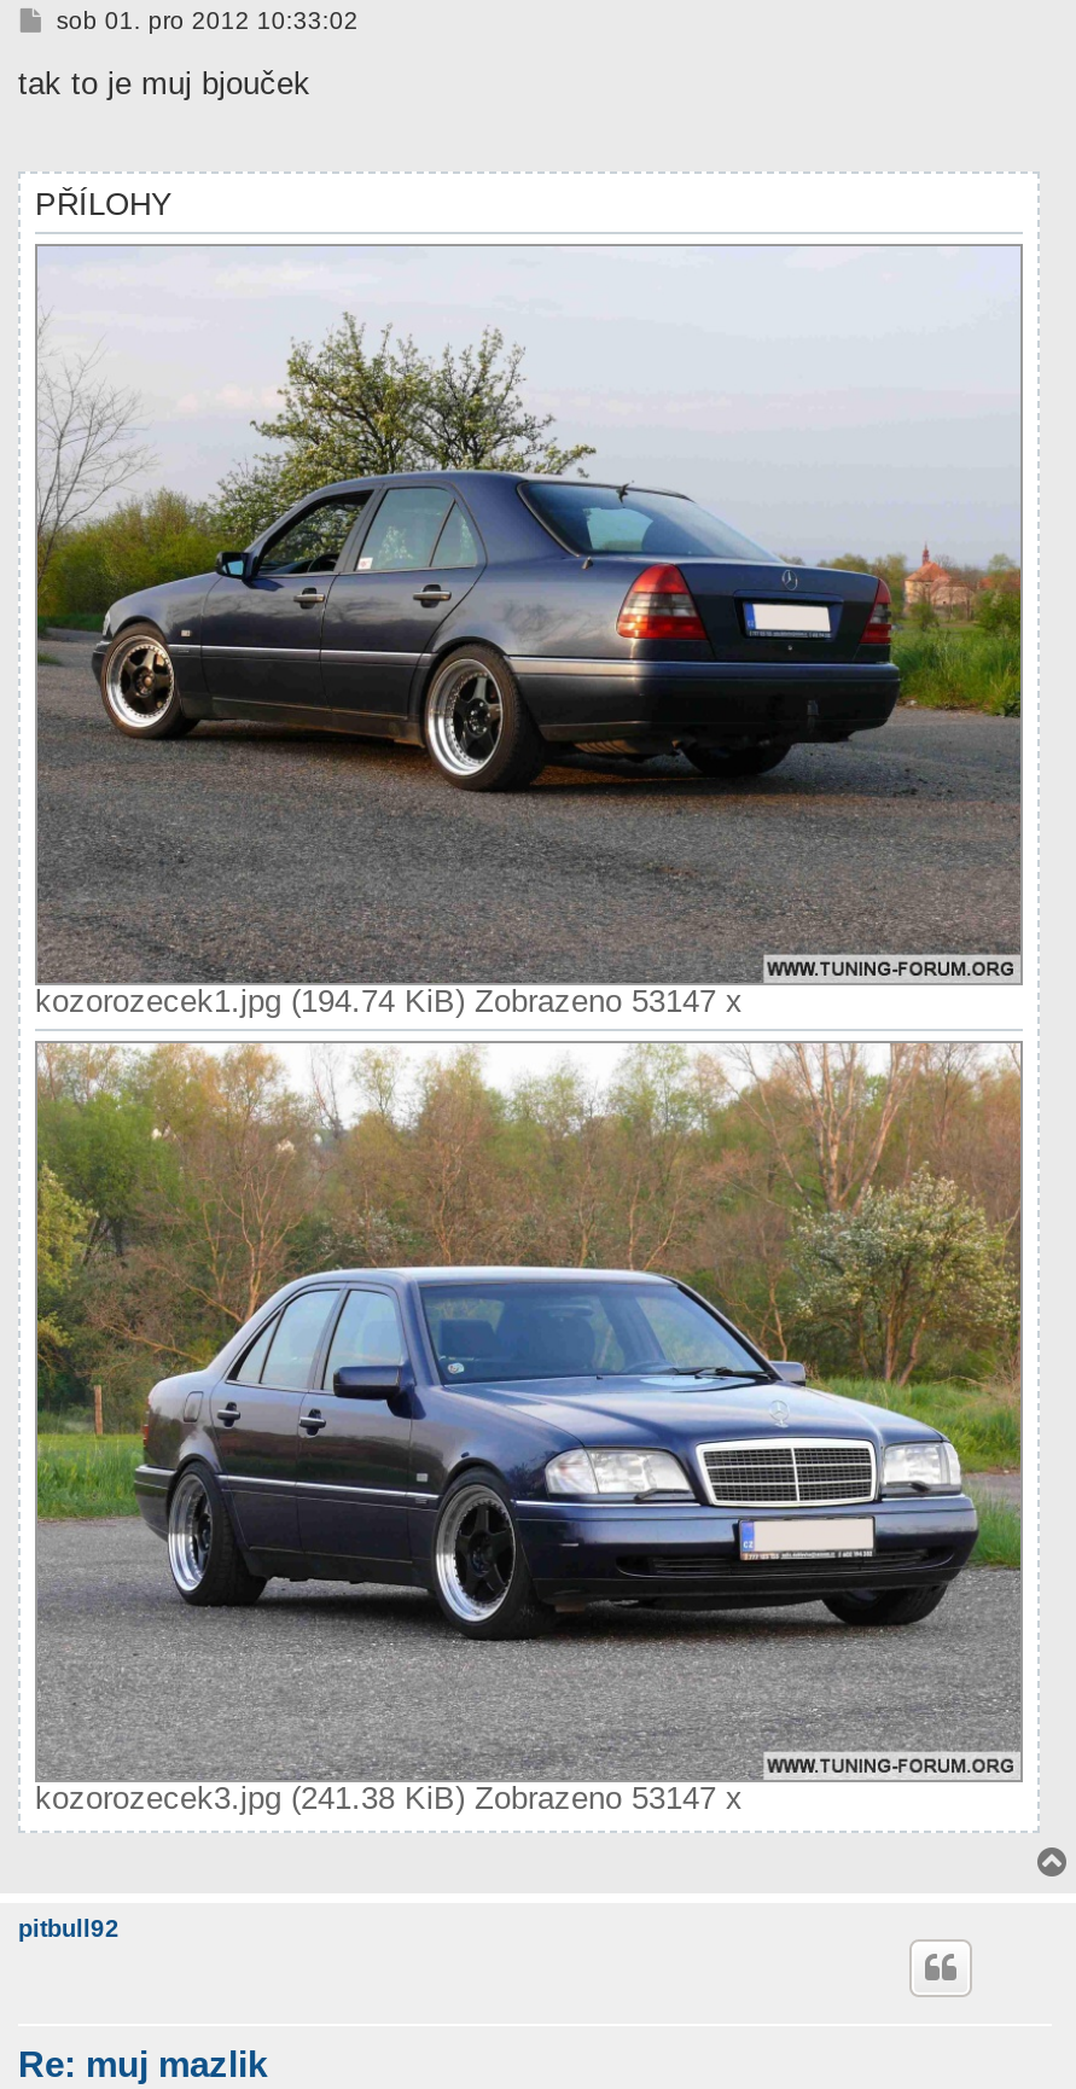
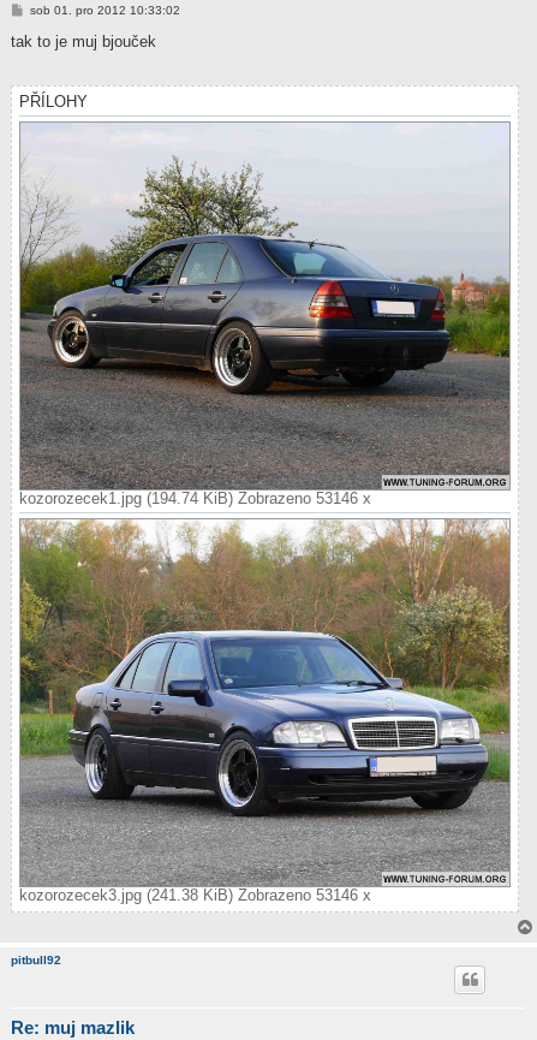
- kozorozecek1.jpg (194.74 KiB) Zobrazeno 53147 x
+ kozorozecek1.jpg (194.74 KiB) Zobrazeno 53146 x

- kozorozecek3.jpg (241.38 KiB) Zobrazeno 53147 x
+ kozorozecek3.jpg (241.38 KiB) Zobrazeno 53146 x
